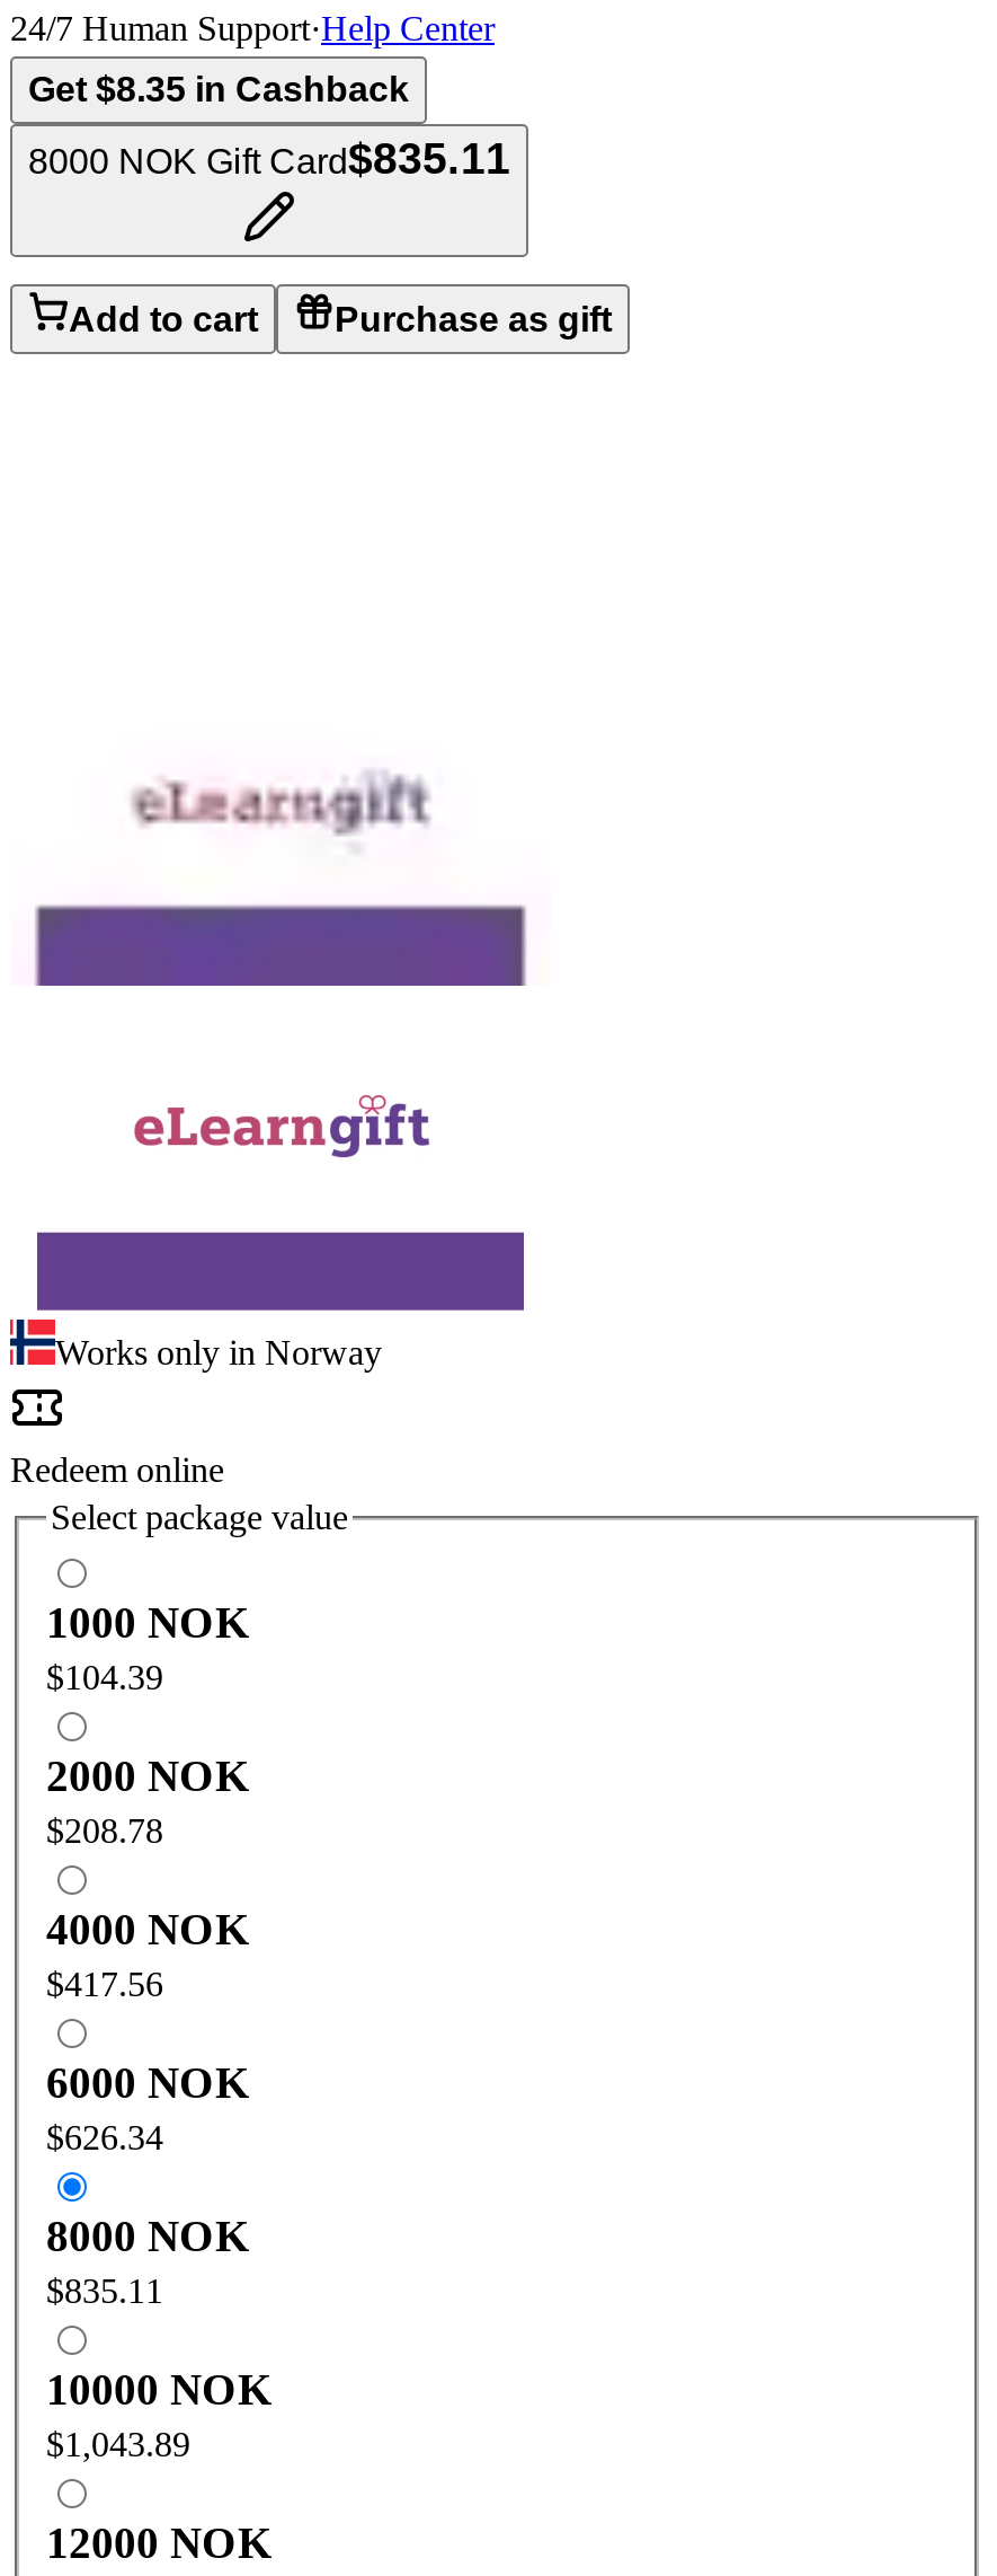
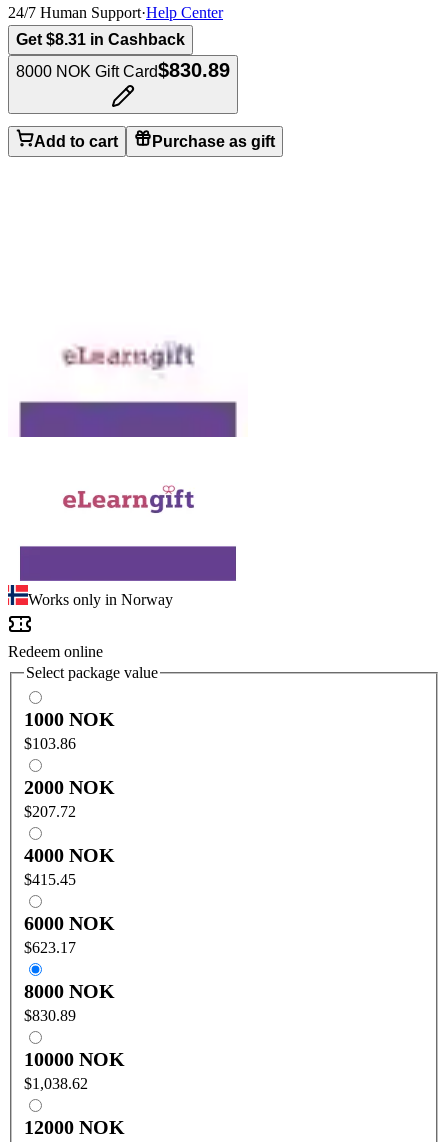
- Get $8.35 in Cashback
+ Get $8.31 in Cashback

- 8000 NOK Gift Card$835.11
+ 8000 NOK Gift Card$830.89

- $104.39
+ $103.86

- $208.78
+ $207.72

- $417.56
+ $415.45

- $626.34
+ $623.17

- $835.11
+ $830.89

- $1,043.89
+ $1,038.62
